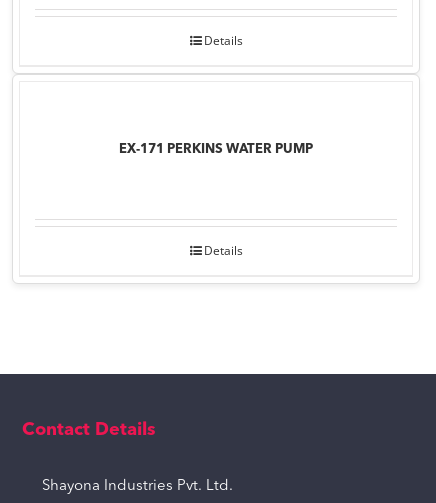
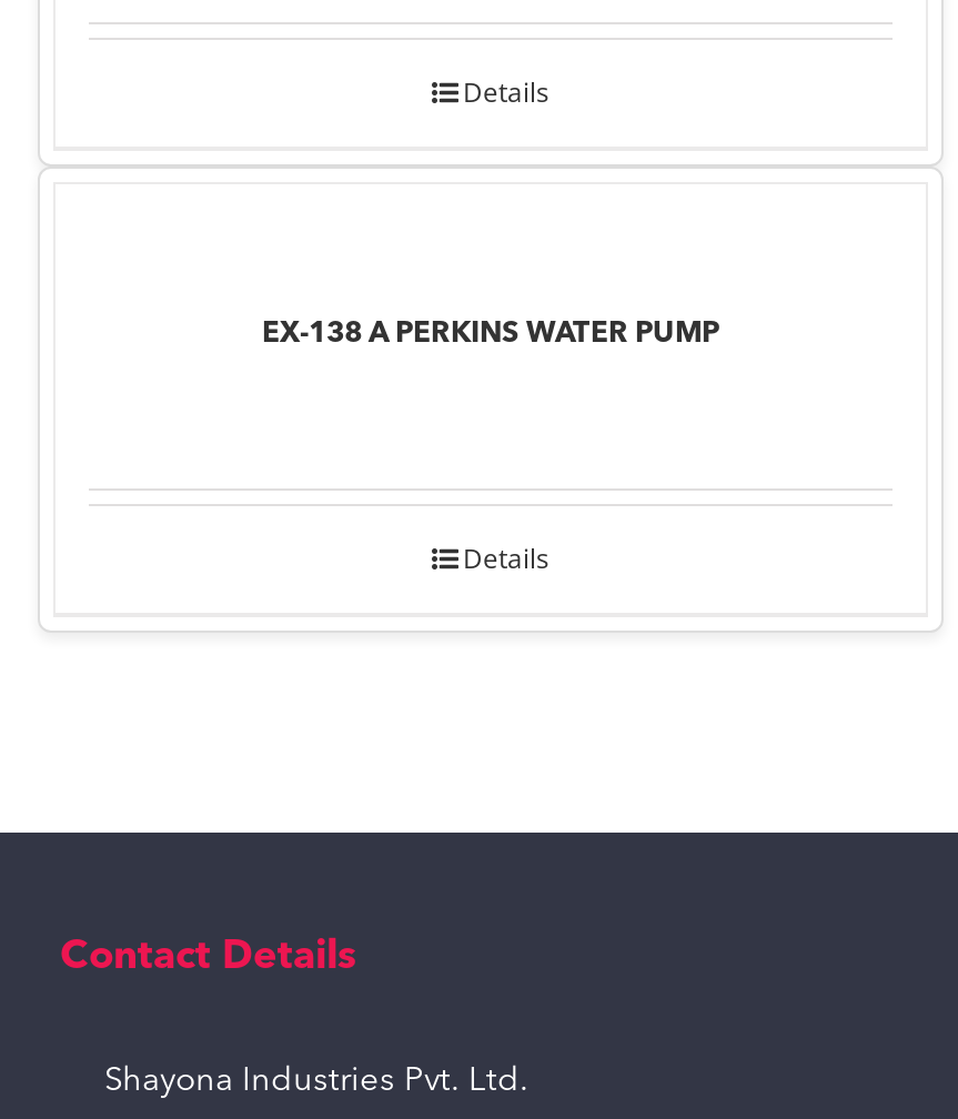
- EX-171 PERKINS WATER PUMP
+ EX-138 A PERKINS WATER PUMP
